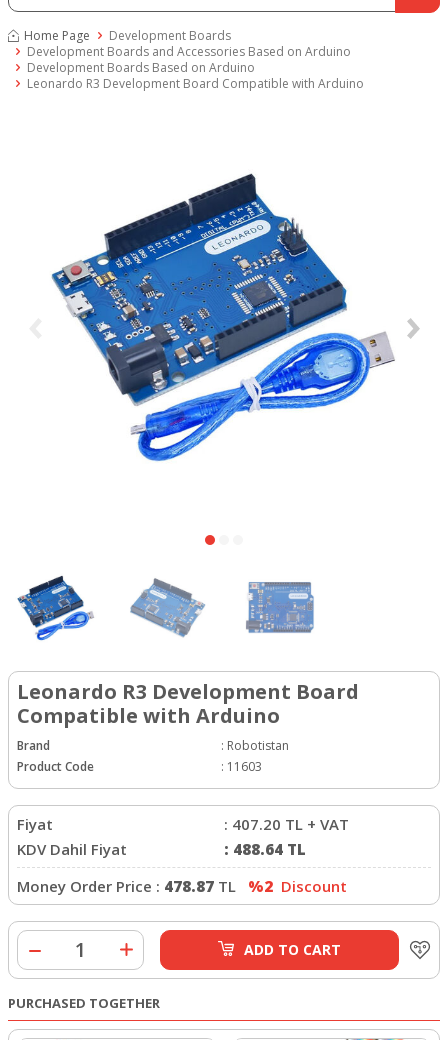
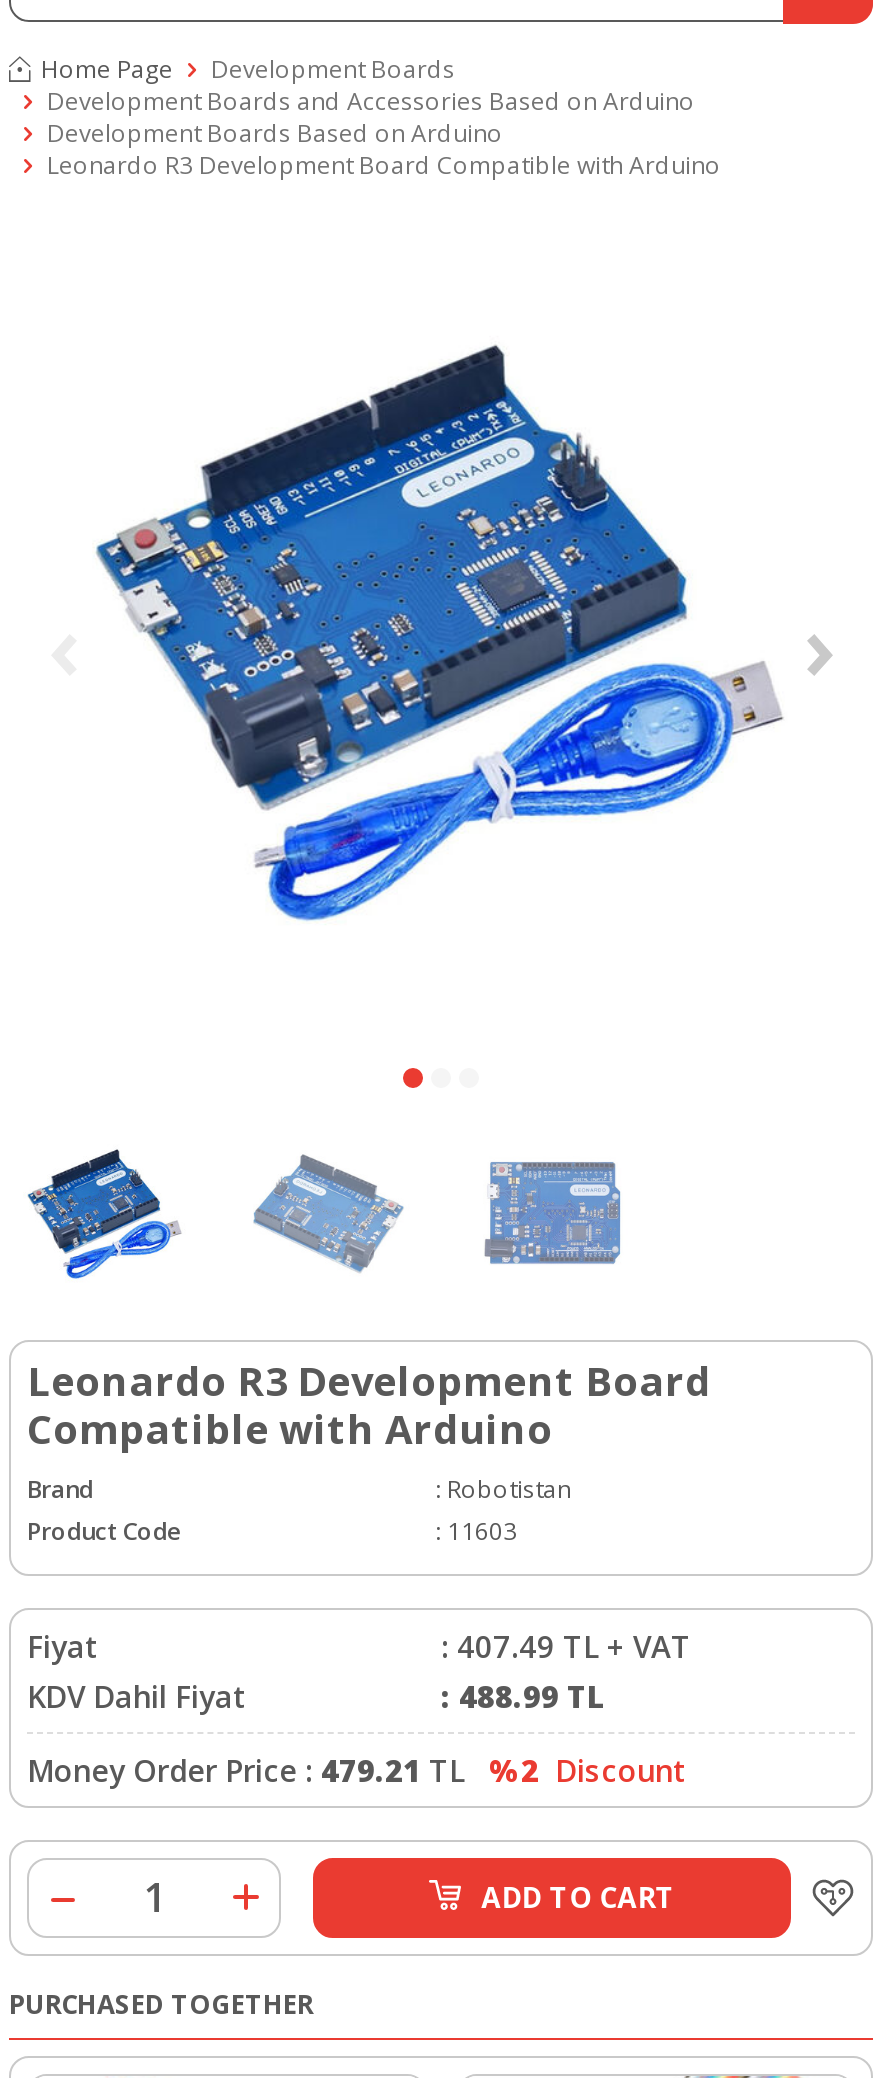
- : 407.20 TL + VAT
+ : 407.49 TL + VAT

- : 488.64 TL
+ : 488.99 TL

- Money Order Price : 478.87 TL %2 Discount
+ Money Order Price : 479.21 TL %2 Discount
